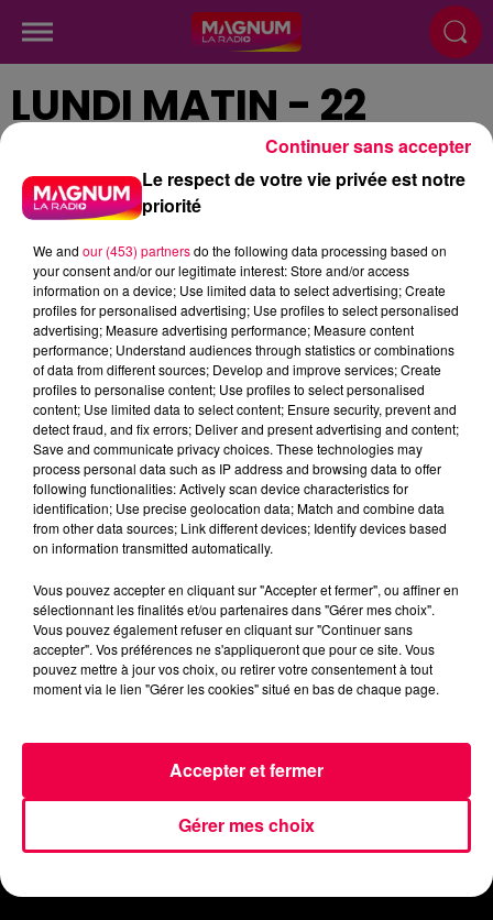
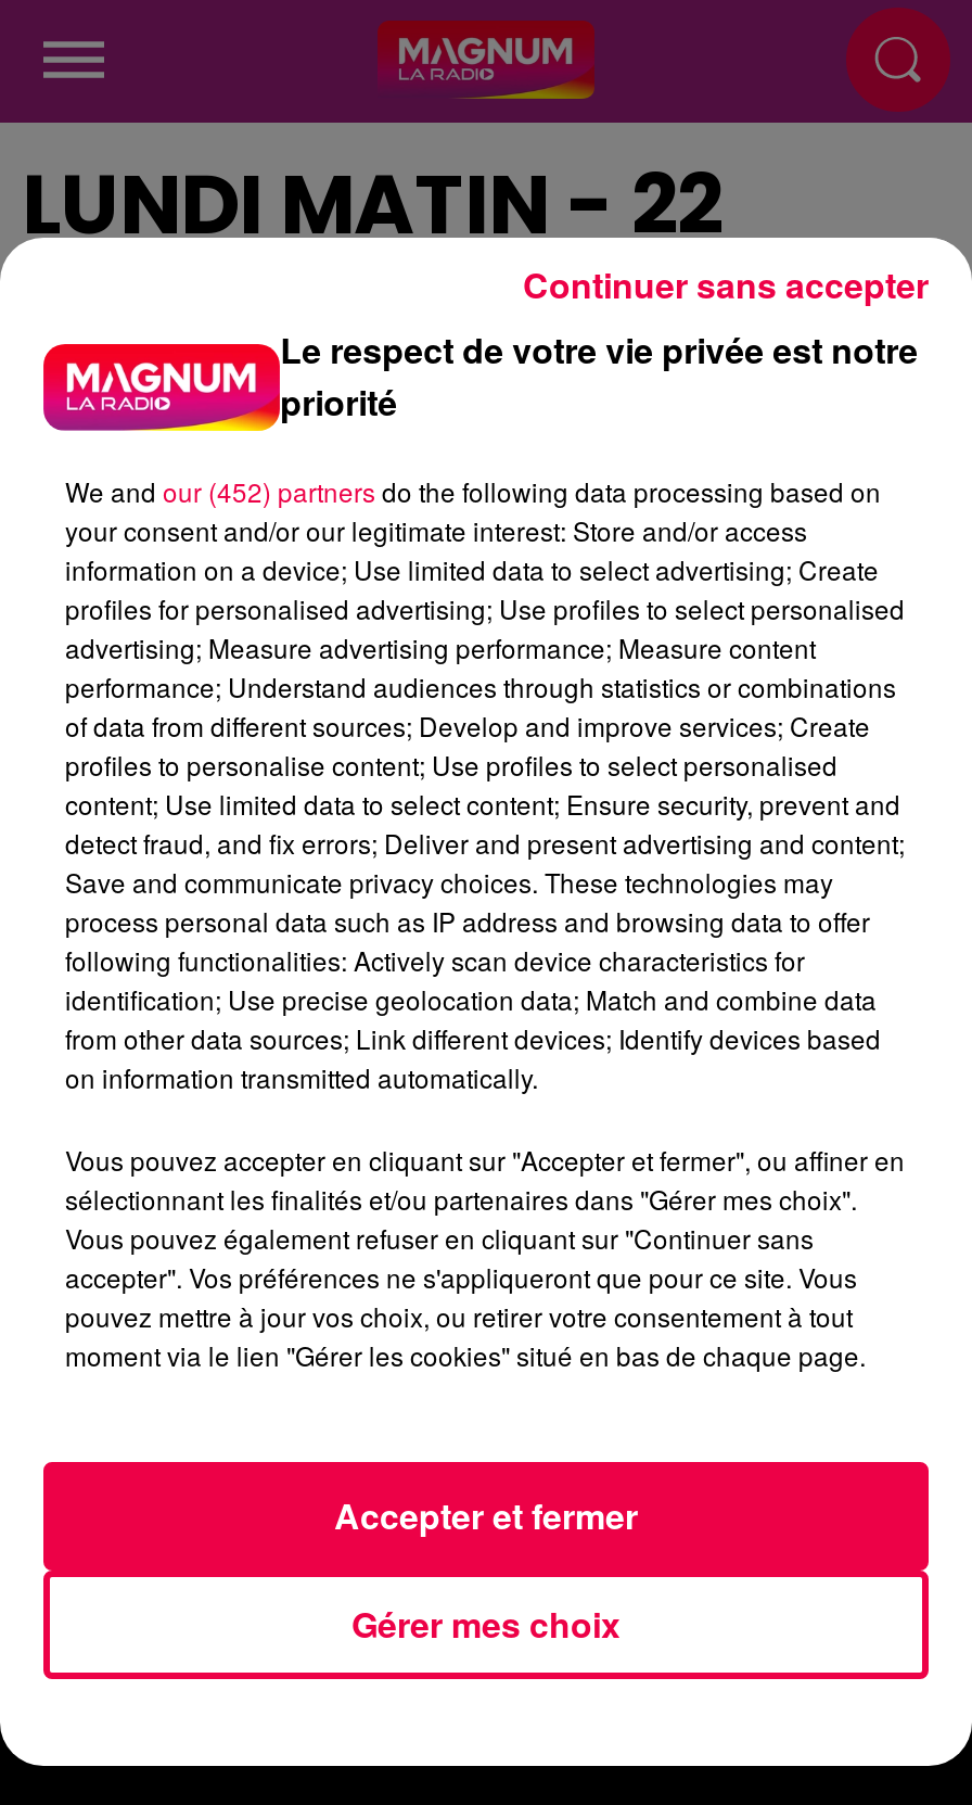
- We and our (453) partners do the following data processing based on
+ We and our (452) partners do the following data processing based on
